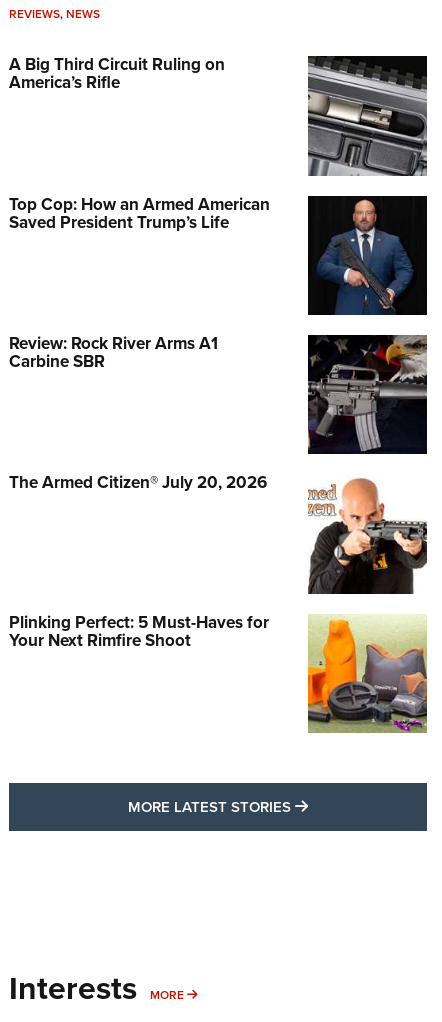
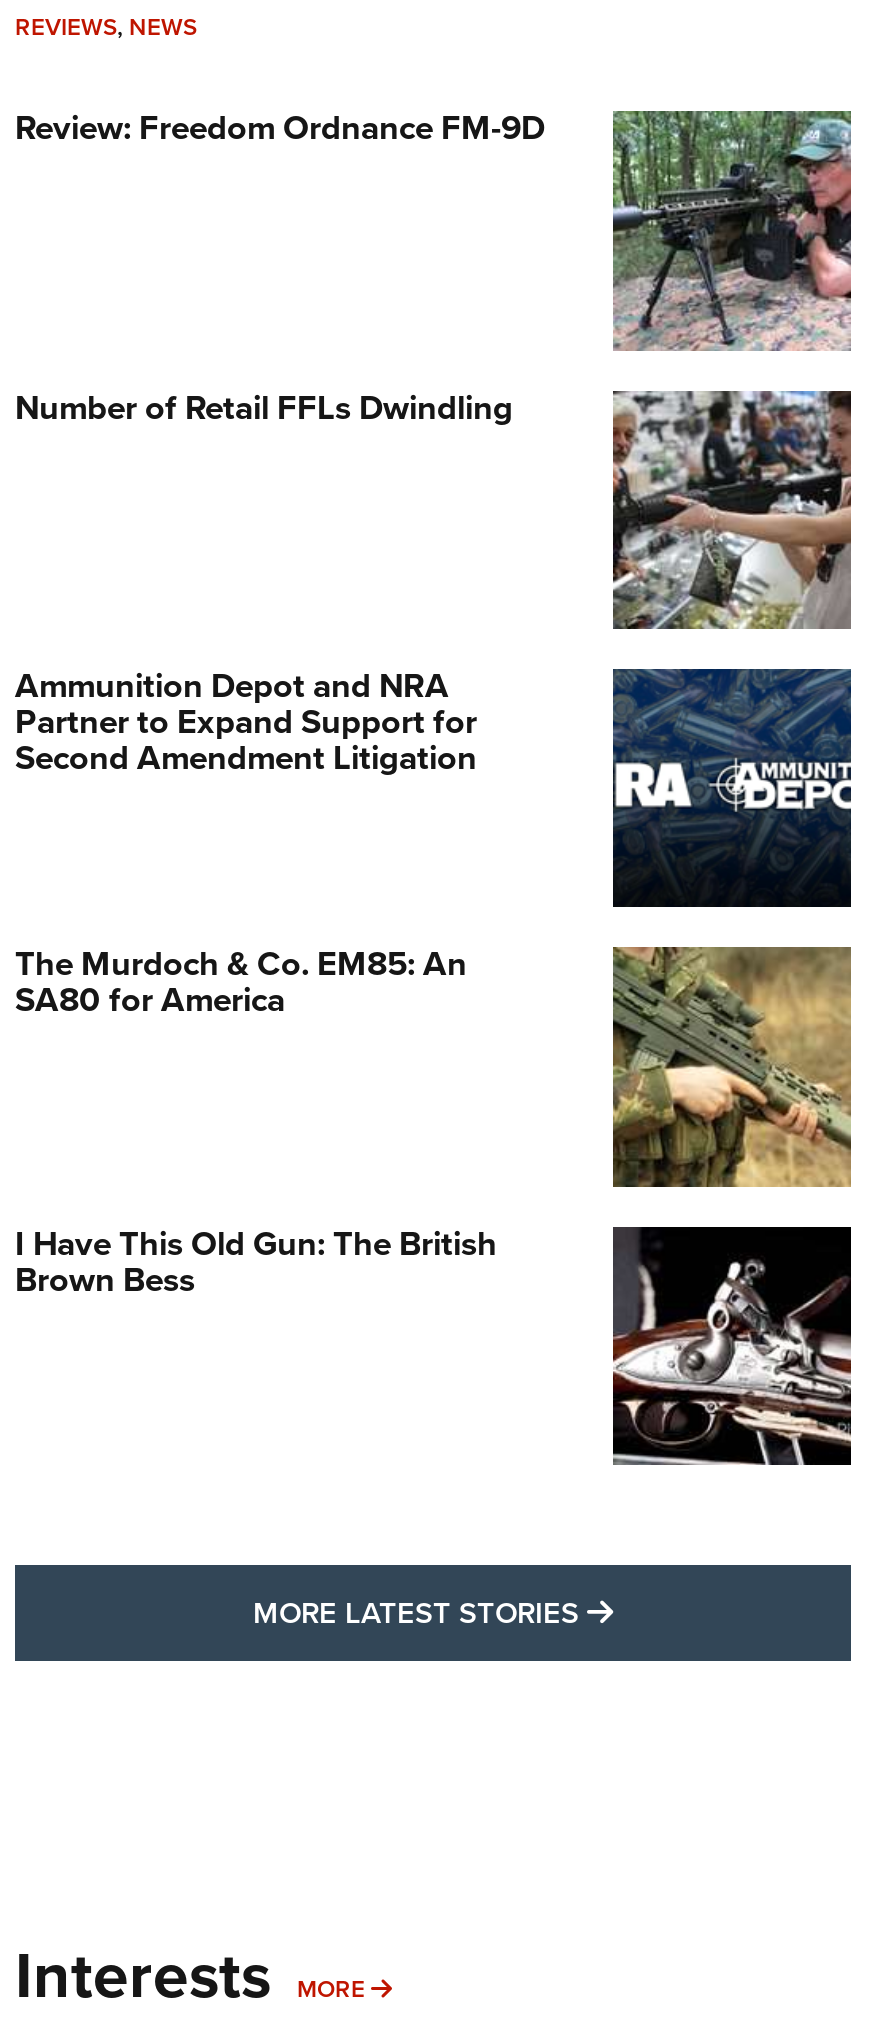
- A Big Third Circuit Ruling on
- America’s Rifle
+ Review: Freedom Ordnance FM-9D

- [image]
+ [image]

- Top Cop: How an Armed American
- Saved President Trump’s Life
+ Number of Retail FFLs Dwindling

- [image]
+ [image]

- Review: Rock River Arms A1
- Carbine SBR
+ Ammunition Depot and NRA
+ Partner to Expand Support for
+ Second Amendment Litigation

- [image]
+ [image]

- The Armed Citizen® July 20, 2026
+ The Murdoch & Co. EM85: An
+ SA80 for America

- [image]
+ [image]

- Plinking Perfect: 5 Must-Haves for
- Your Next Rimfire Shoot
+ I Have This Old Gun: The British
+ Brown Bess

- [image]
+ [image]
